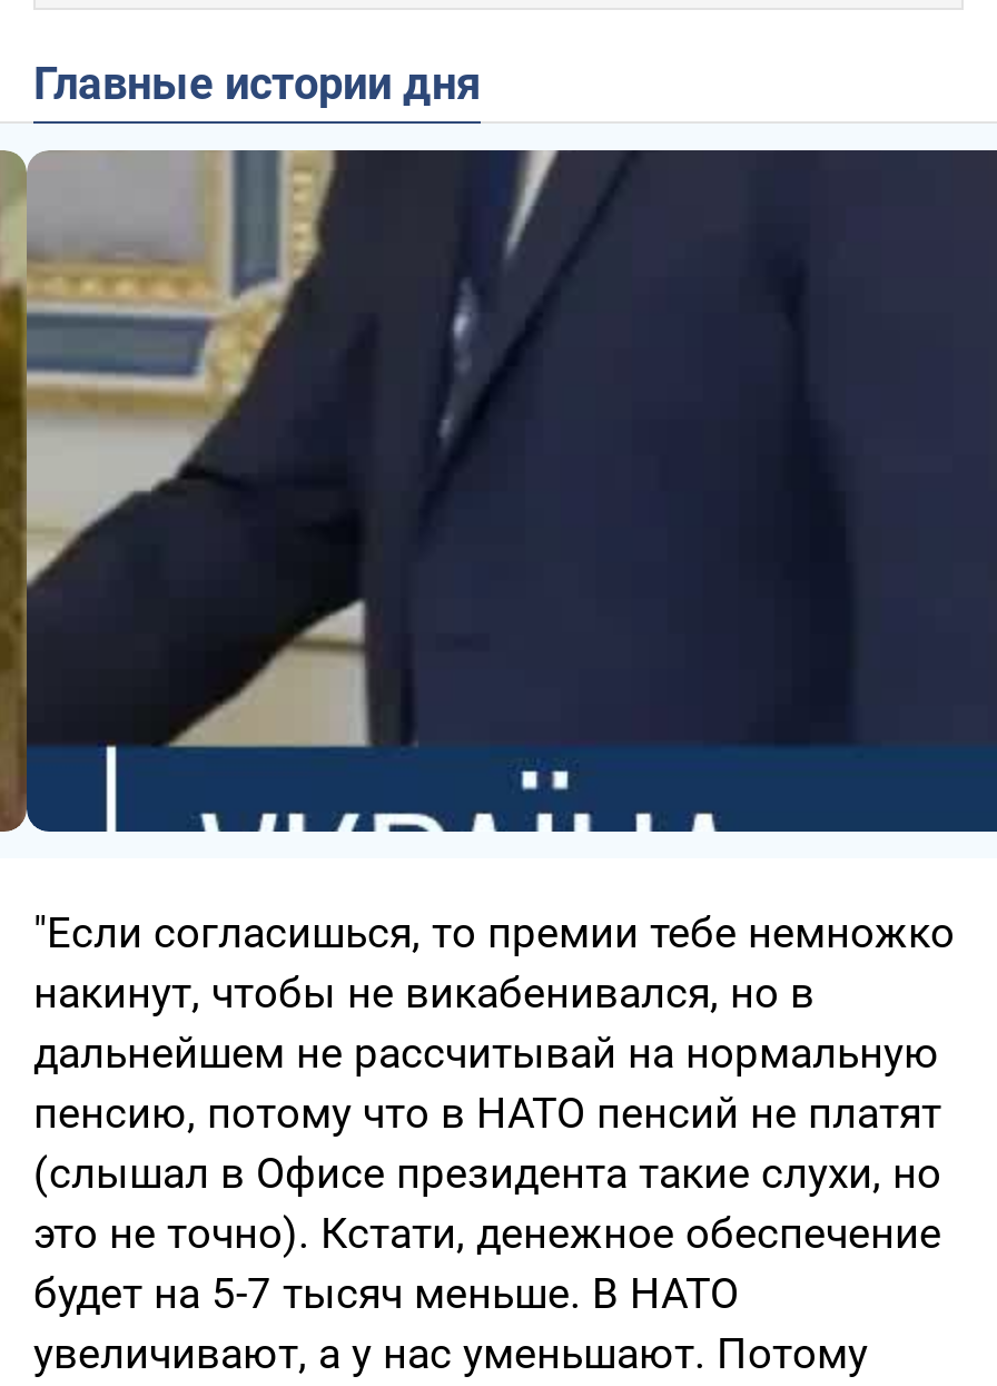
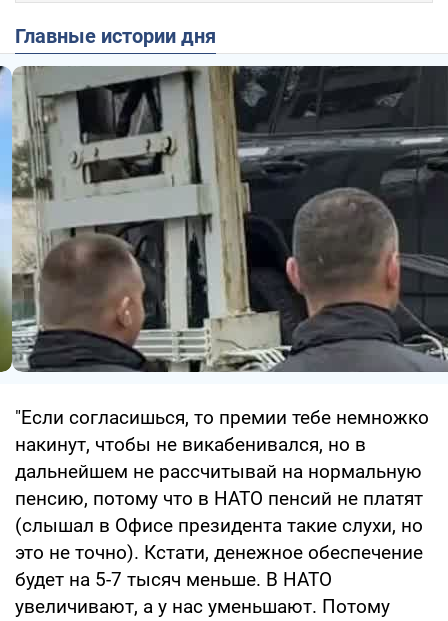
- [image]
+ [image]
